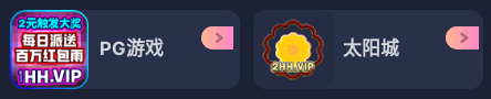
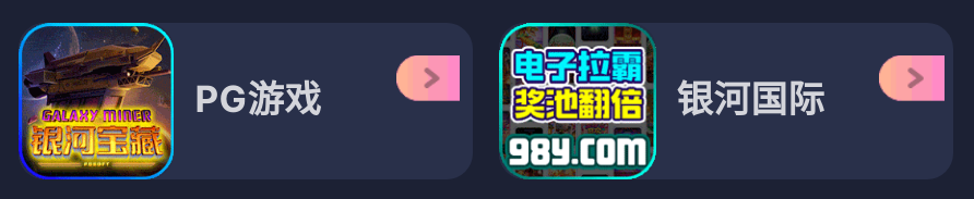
- [image]
+ [image]

- [image]
- 太阳城
+ [image]
+ 银河国际
